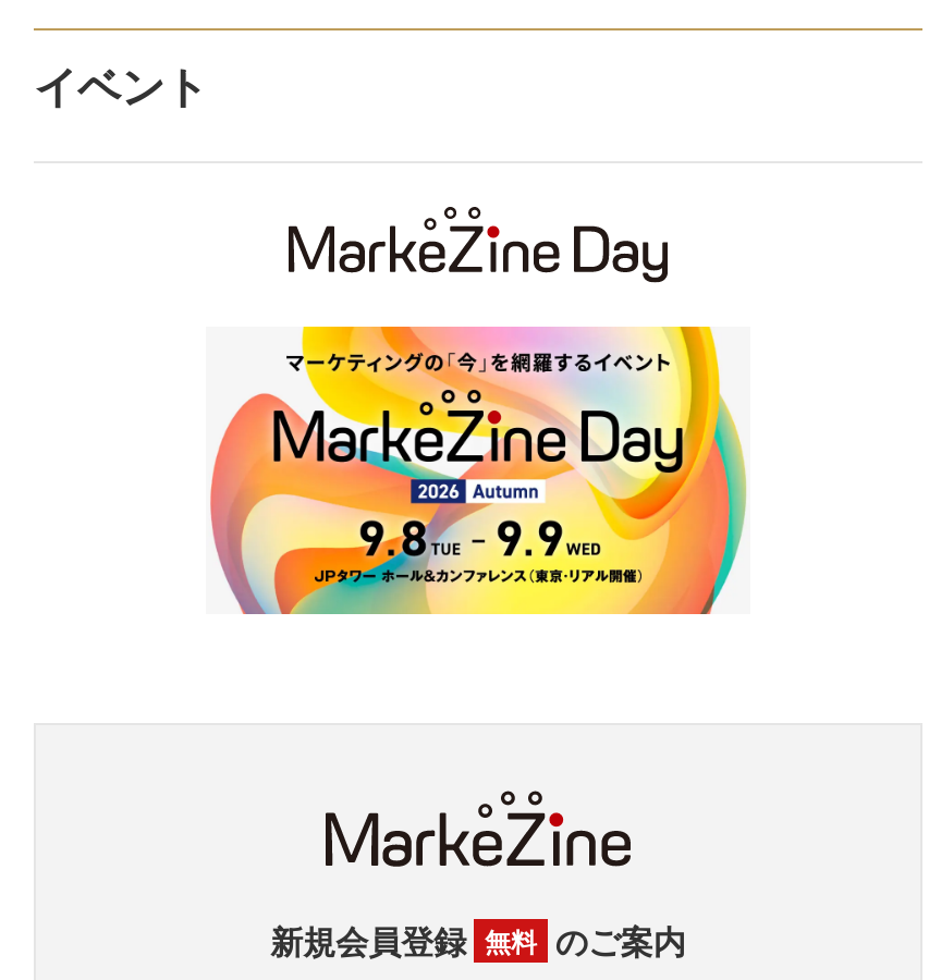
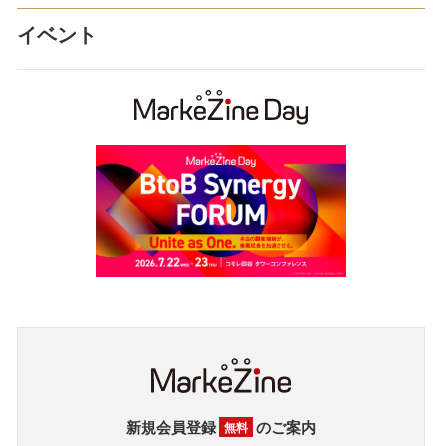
- [image]
+ [image]
